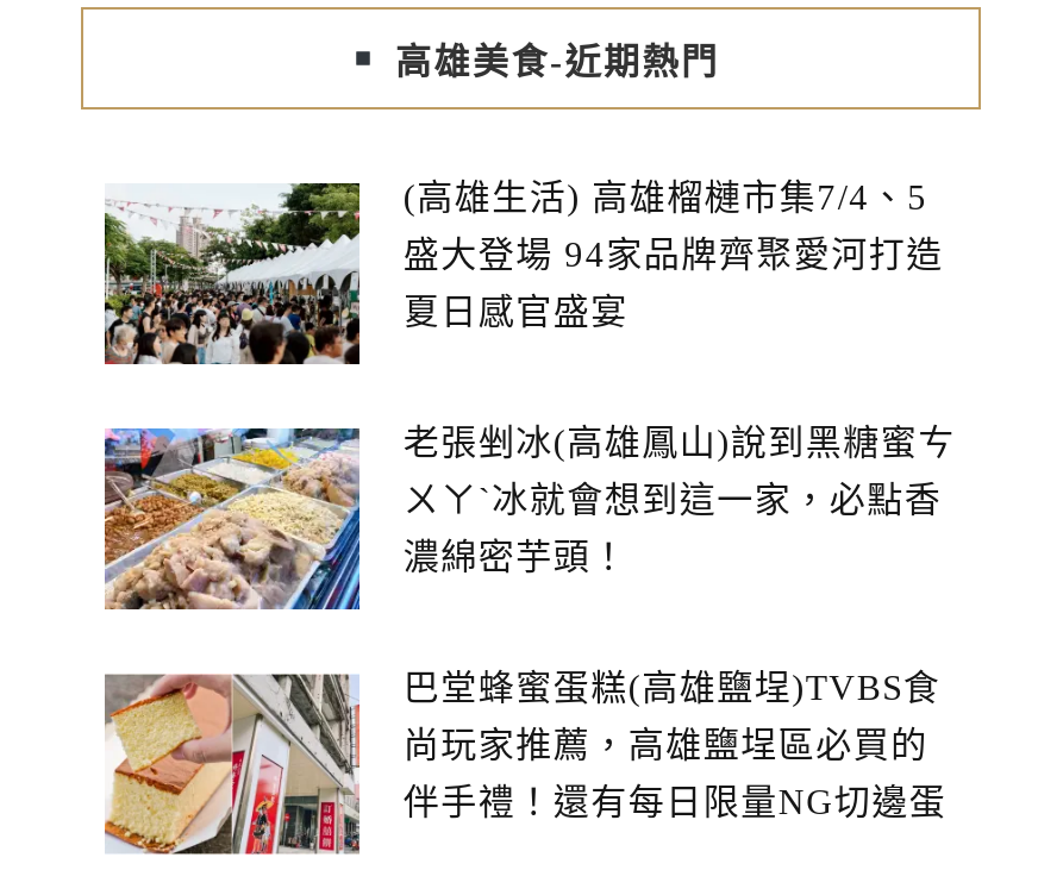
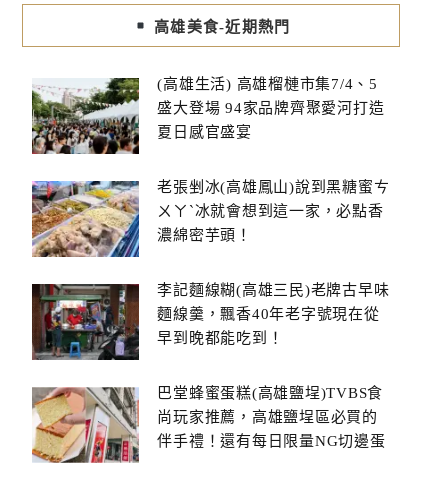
+ [image]
+ 李記麵線糊(高雄三民)老牌古早味
+ 麵線羹，飄香40年老字號現在從
+ 早到晚都能吃到！
